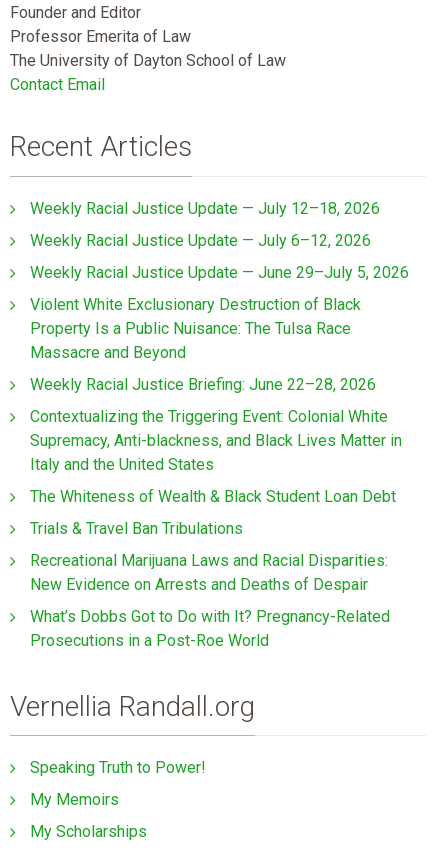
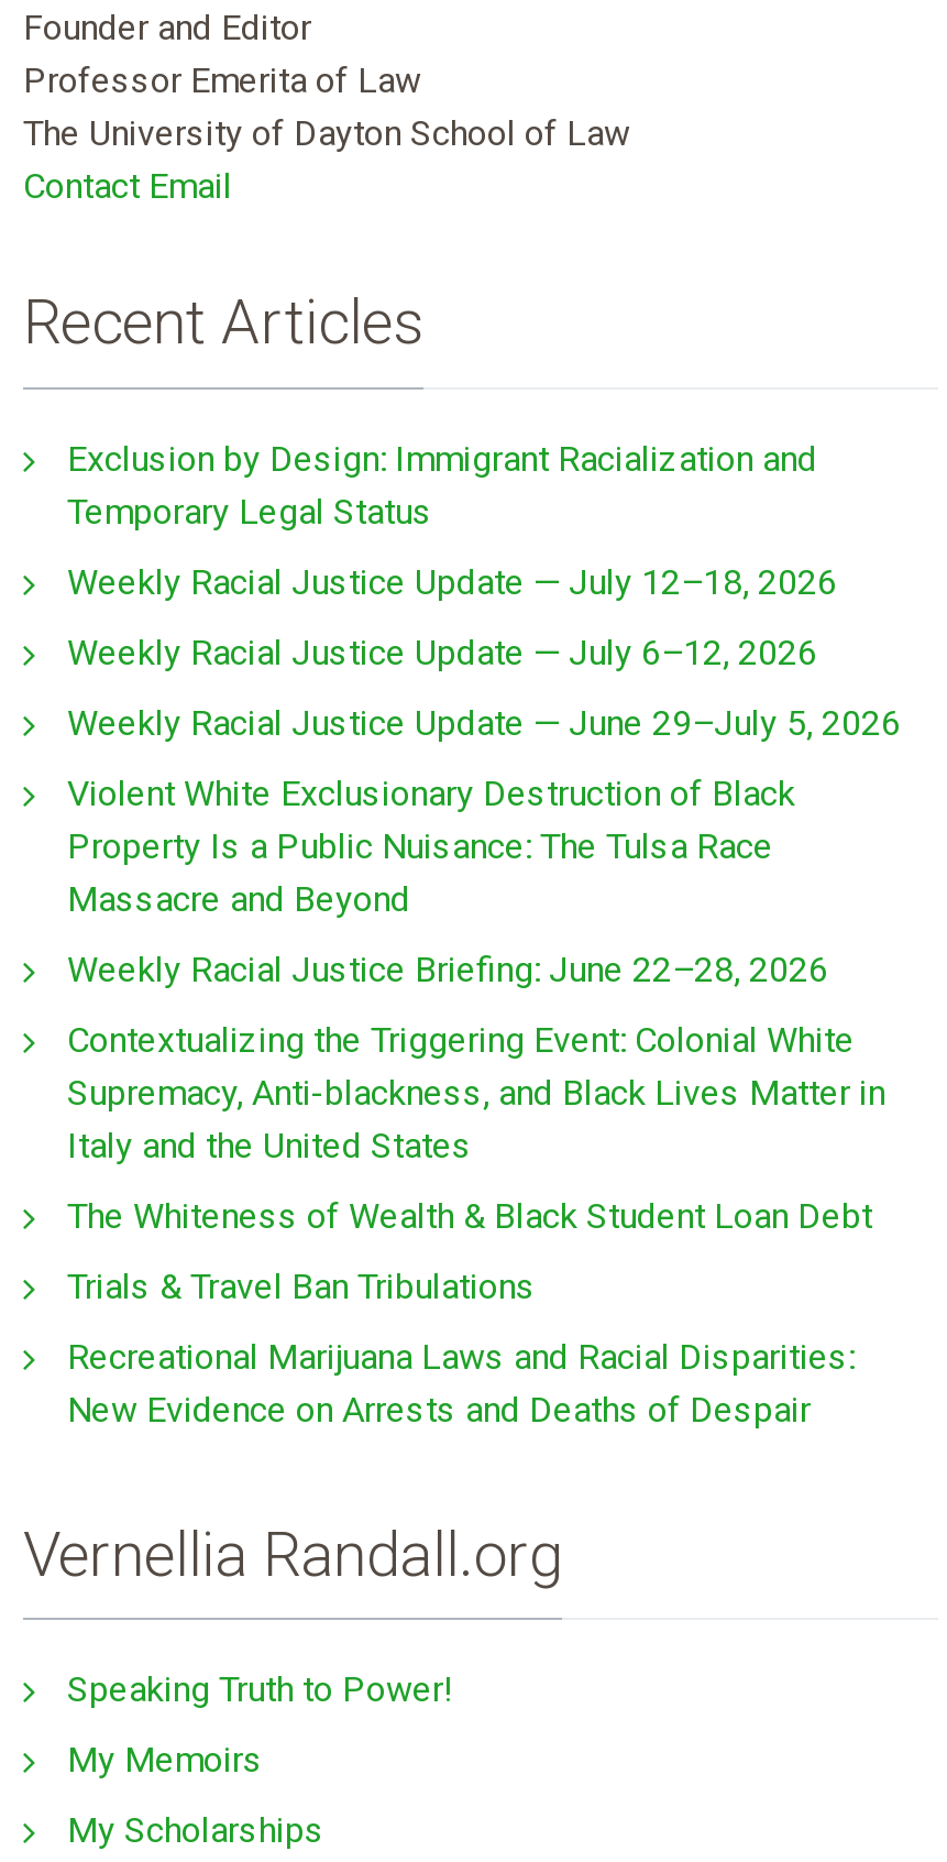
+ Exclusion by Design: Immigrant Racialization and
+ Temporary Legal Status

moved down: Weekly Racial Justice Update — July 12–18, 2026 | Weekly Racial Justice Update — July 6–12, 2026 | Weekly Racial Justice Update — June 29–July 5, 2026 | ... | Recreational Marijuana Laws and Racial Disparities: | New Evidence on Arrests and Deaths of Despair

- What’s Dobbs Got to Do with It? Pregnancy-Related
- Prosecutions in a Post-Roe World
